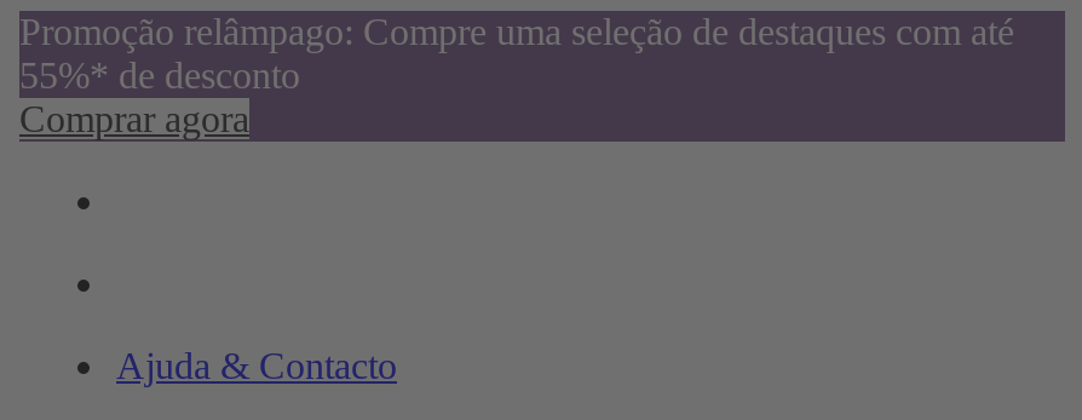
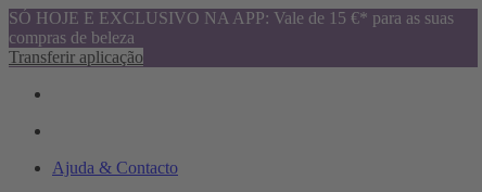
- Promoção relâmpago: Compre uma seleção de destaques com até
- 55%* de desconto
- Comprar agora
+ SÓ HOJE E EXCLUSIVO NA APP: Vale de 15 €* para as suas
+ compras de beleza
+ Transferir aplicação
